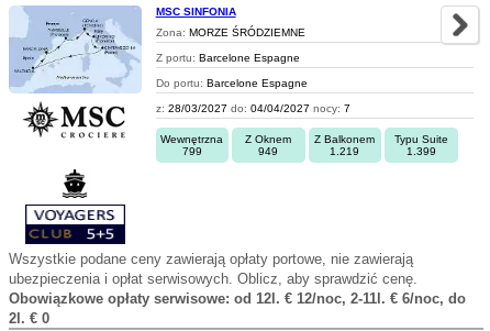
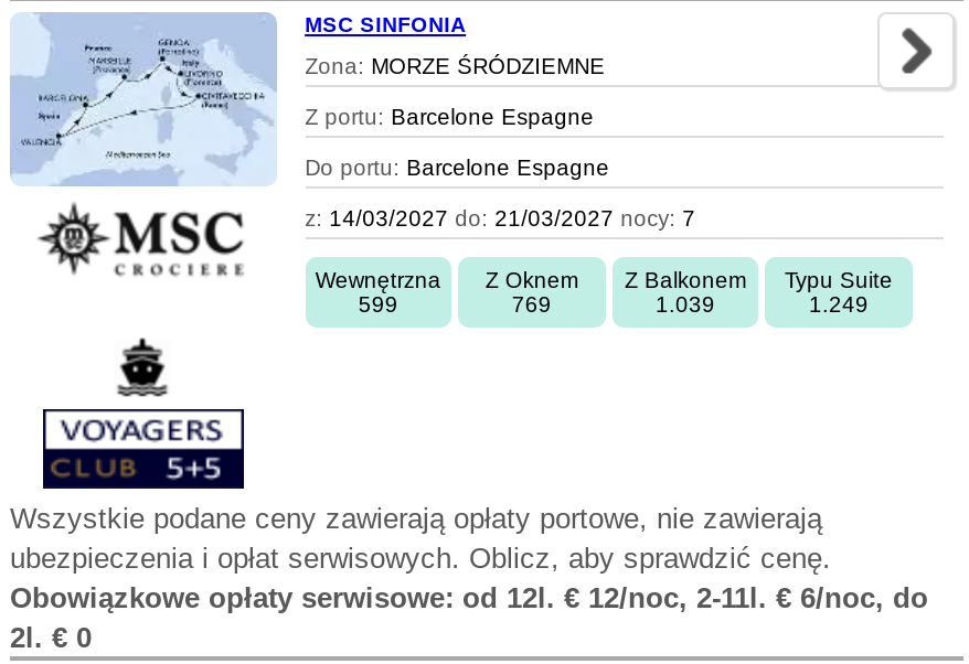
- z: 28/03/2027 do: 04/04/2027 nocy: 7
+ z: 14/03/2027 do: 21/03/2027 nocy: 7

- 799
+ 599

- 949
+ 769

- 1.219
+ 1.039

- 1.399
+ 1.249
